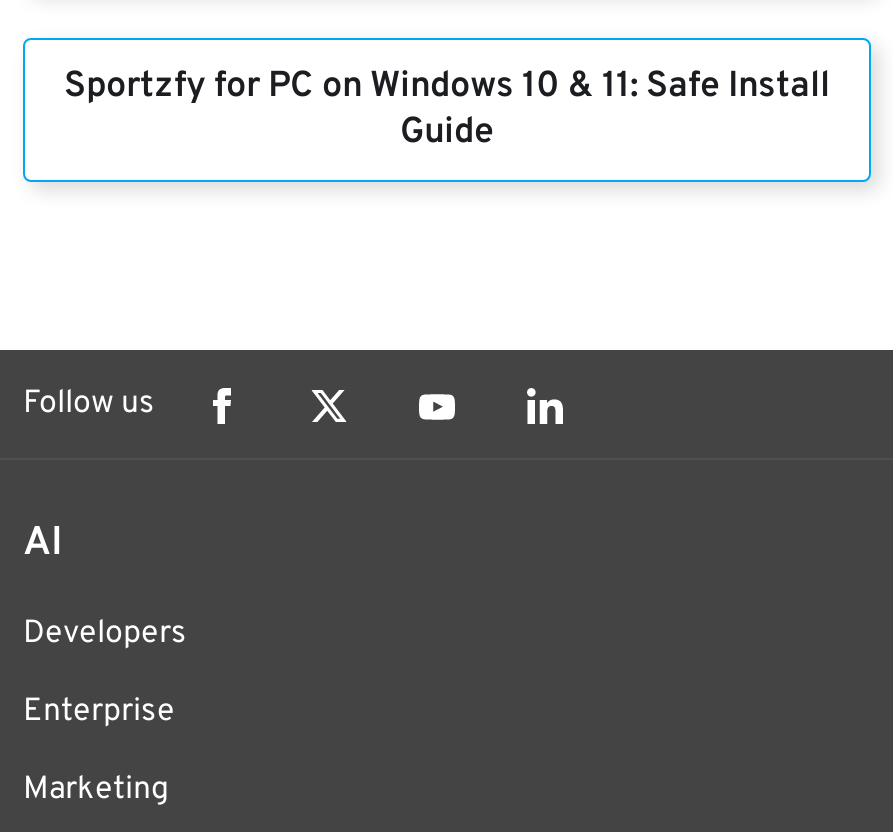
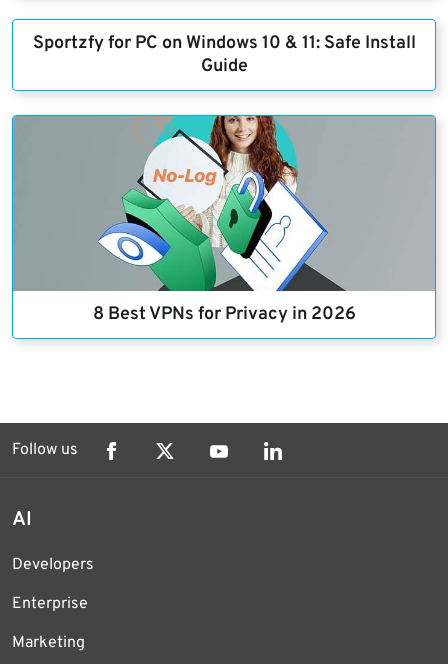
+ [image]
+ 8 Best VPNs for Privacy in 2026
